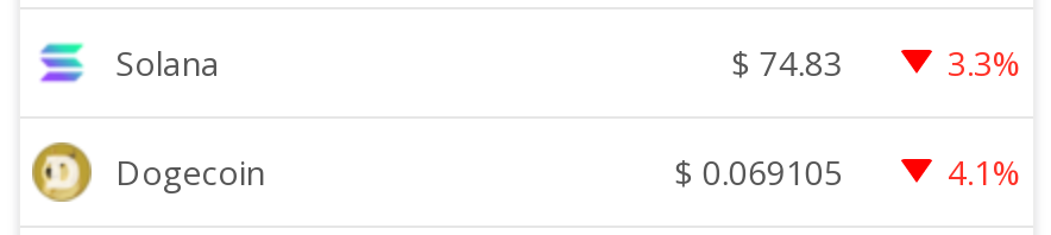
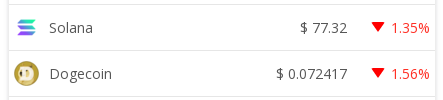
- $ 74.83
+ $ 77.32

- 3.3%
+ 1.35%

- $ 0.069105
+ $ 0.072417

- 4.1%
+ 1.56%
